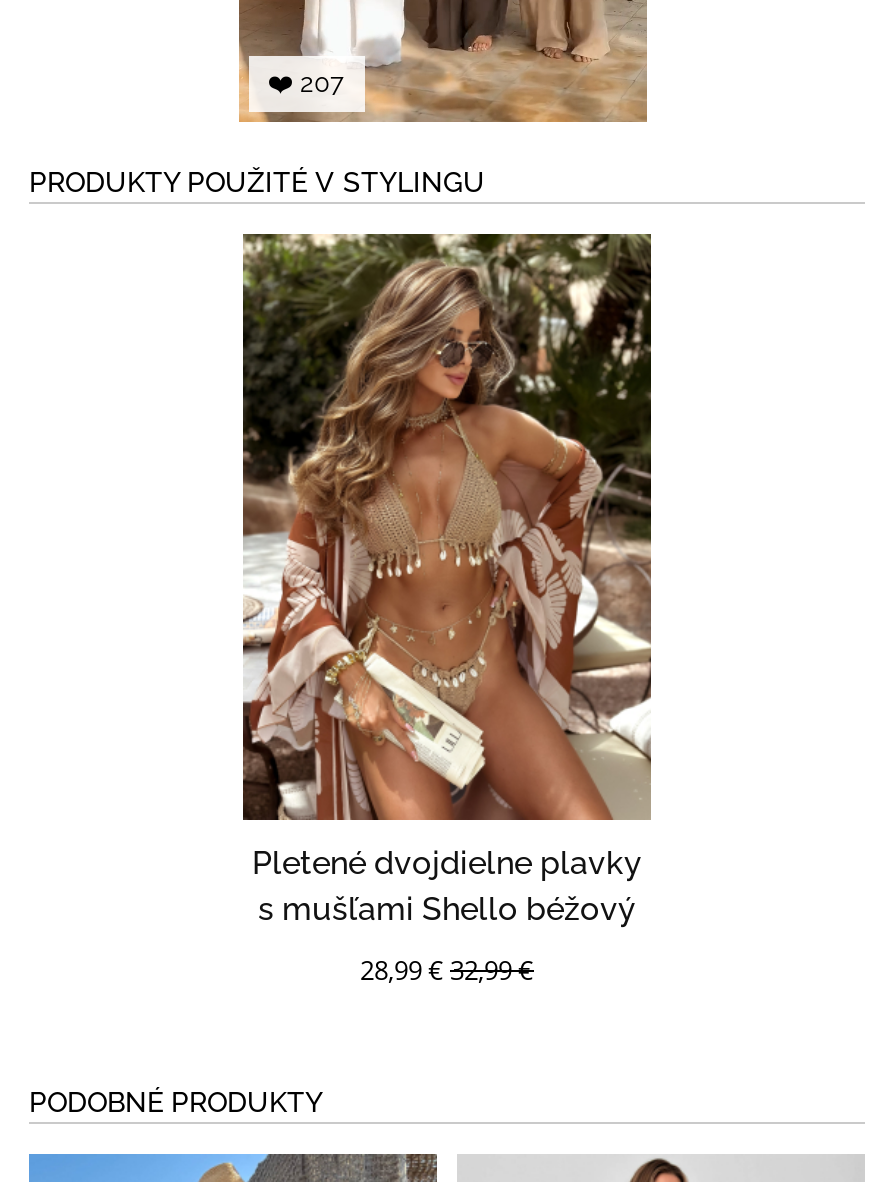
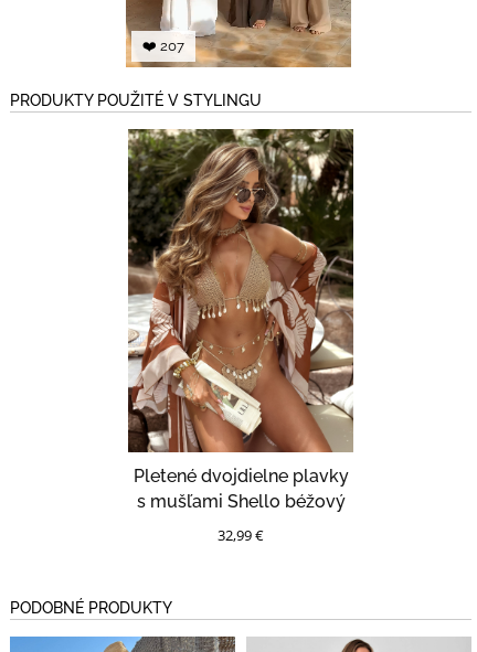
- 28,99 €32,99 €
+ 32,99 €
